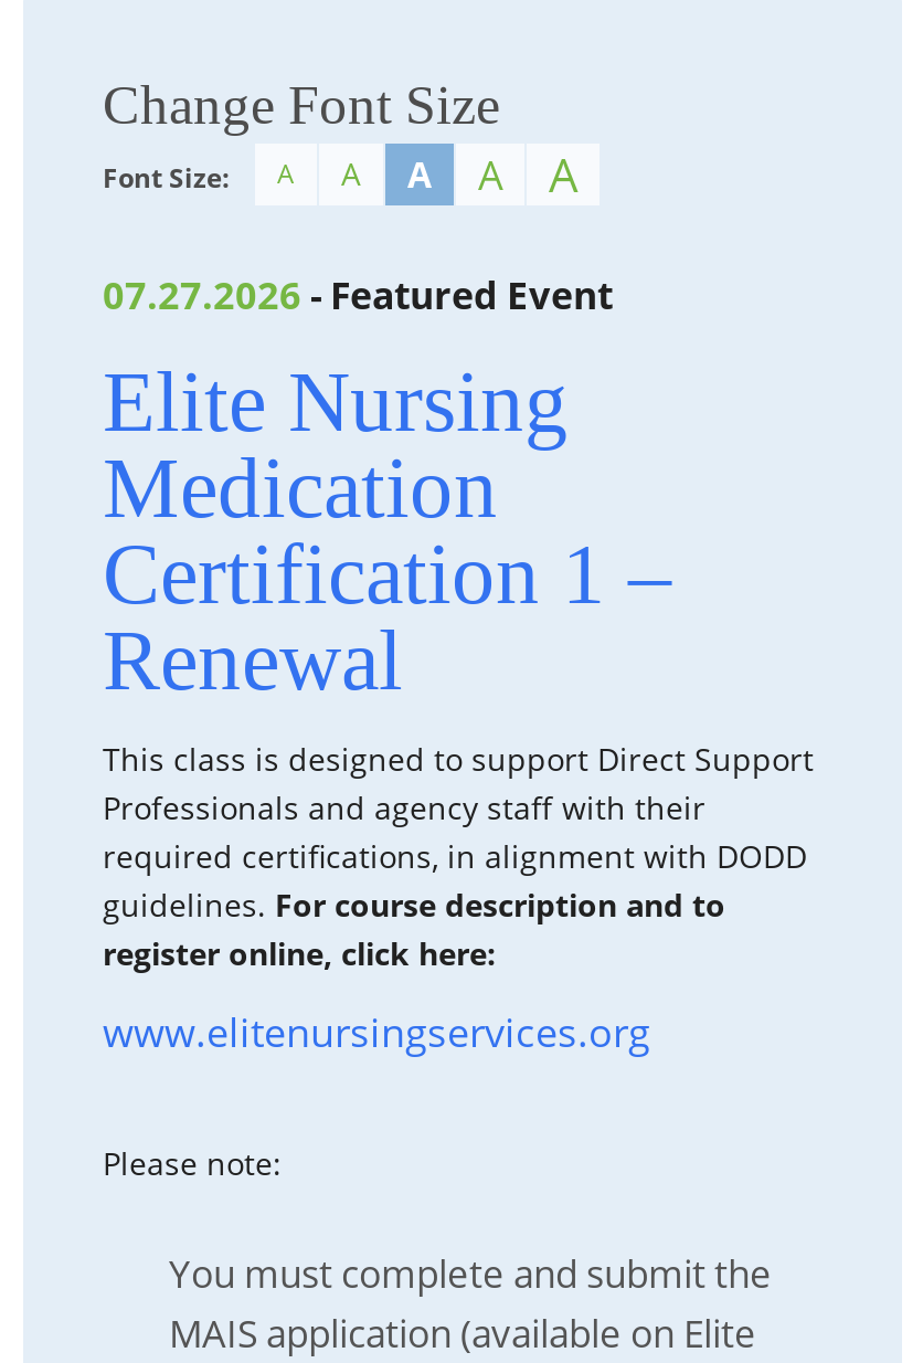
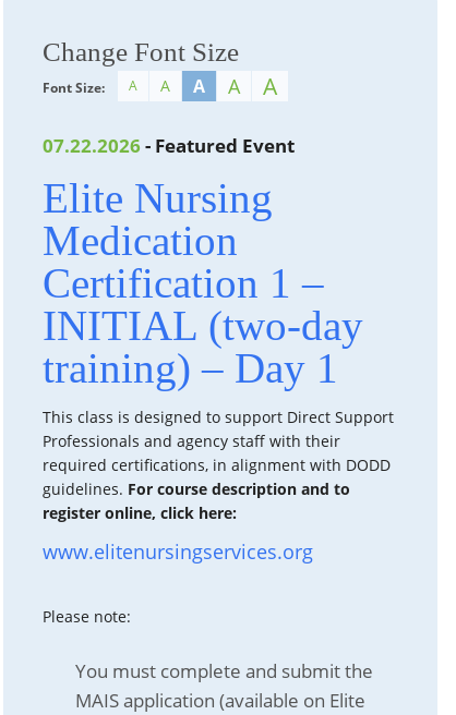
- 07.27.2026 - Featured Event
+ 07.22.2026 - Featured Event

- Renewal
+ INITIAL (two-day
+ training) – Day 1
